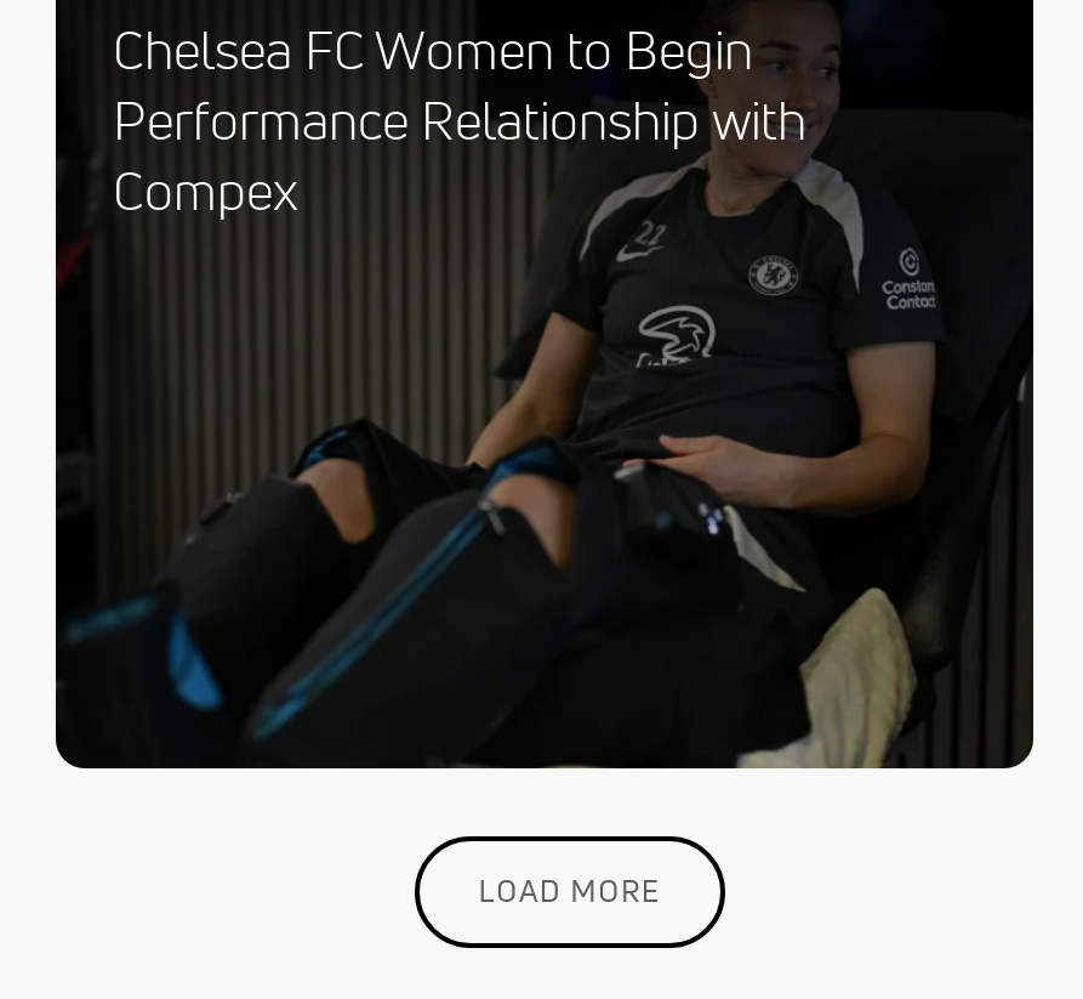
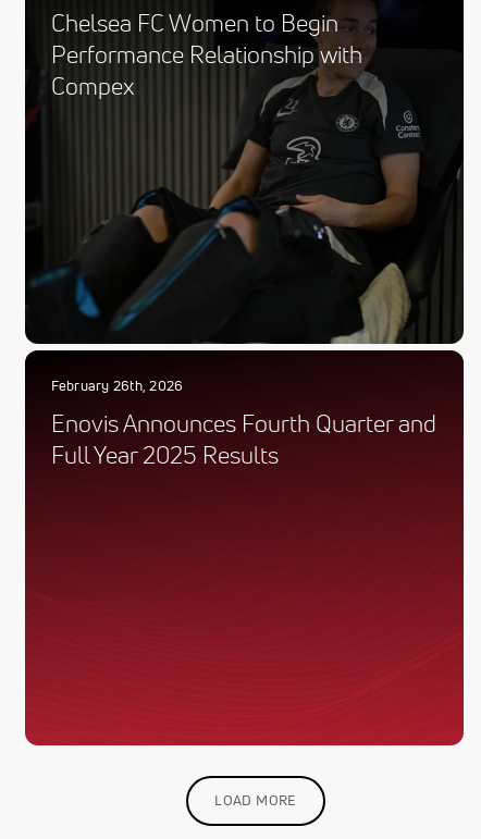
+ [image]
+ February 26th, 2026
+ Enovis Announces Fourth Quarter and
+ Full Year 2025 Results
